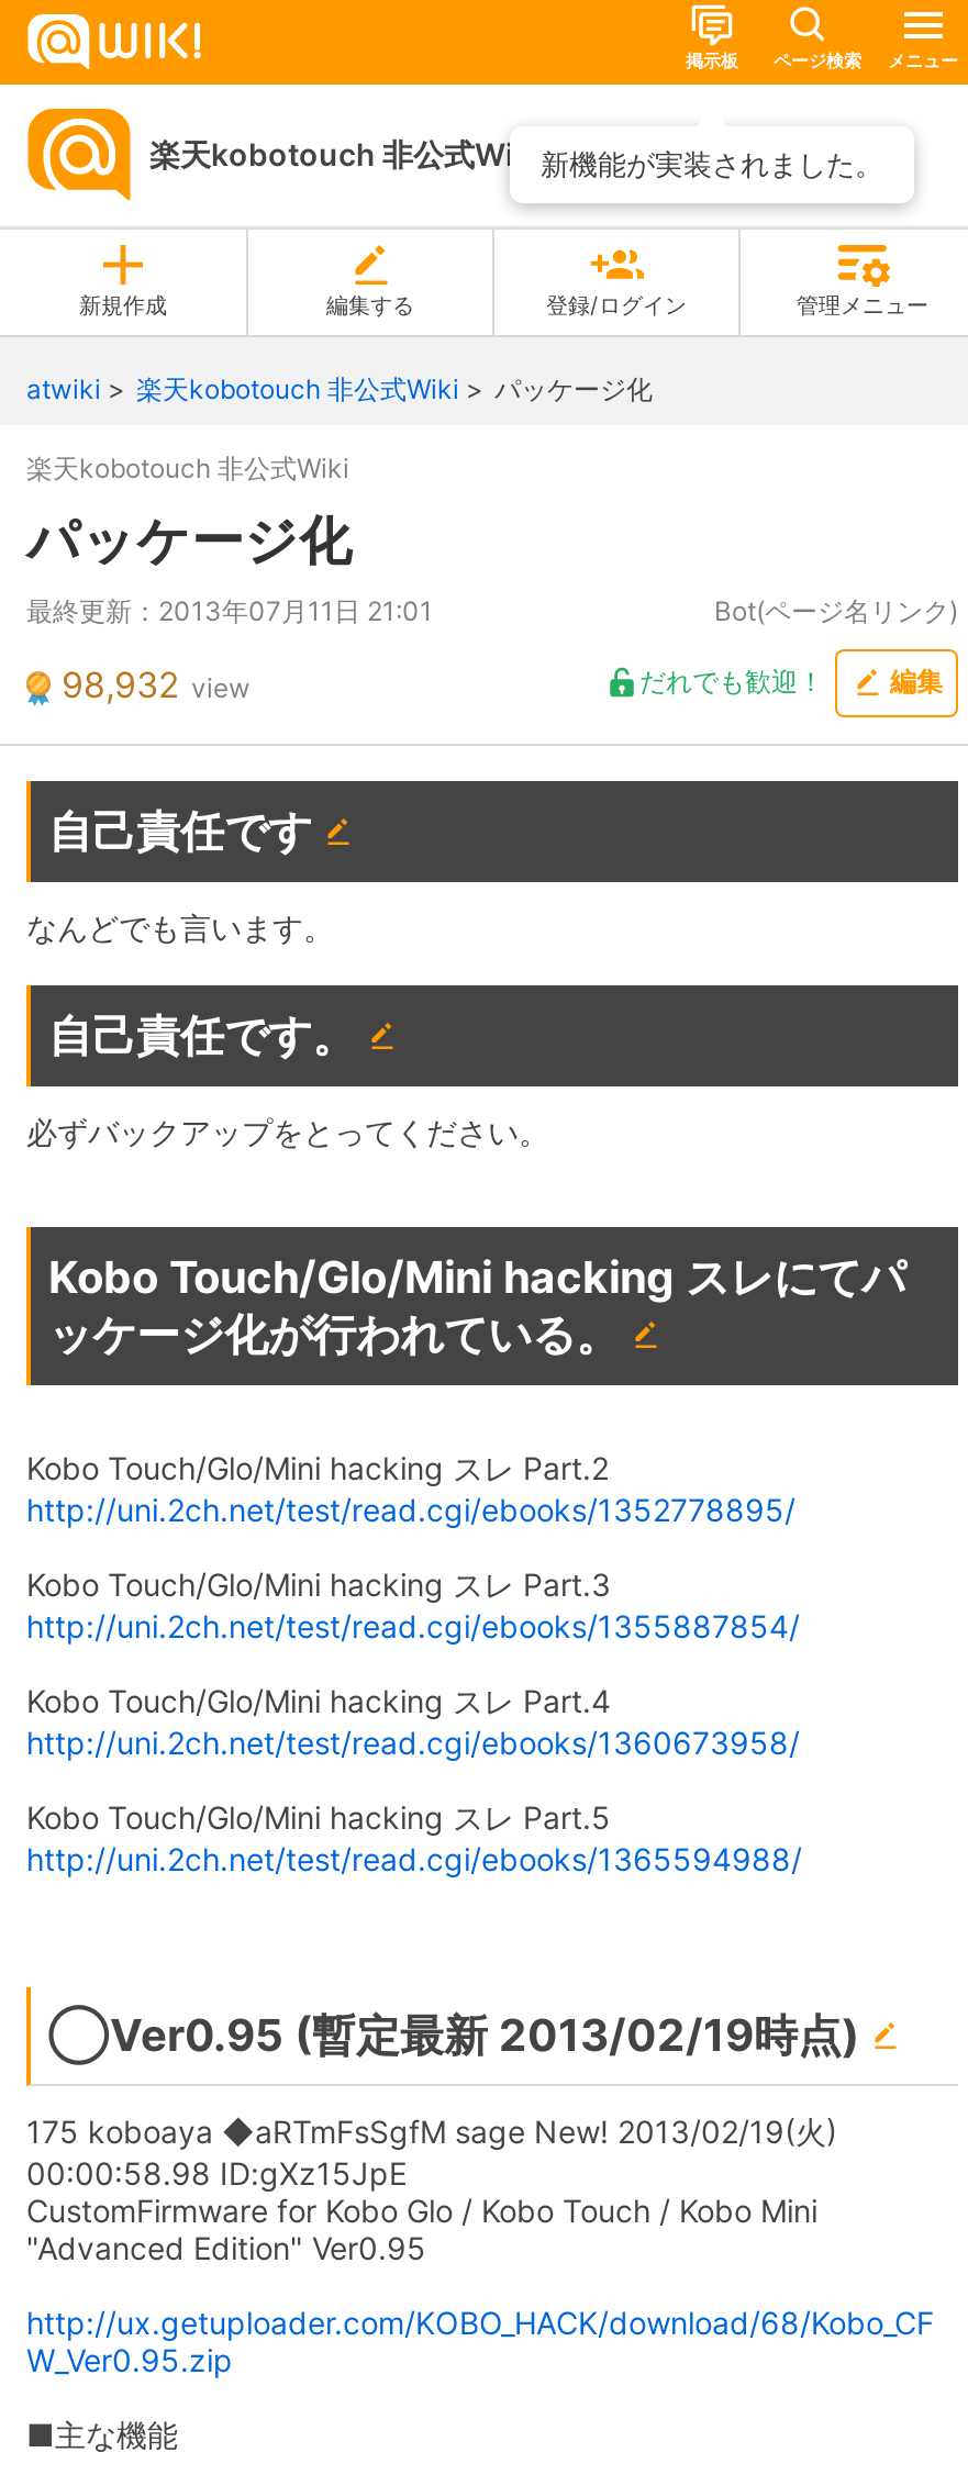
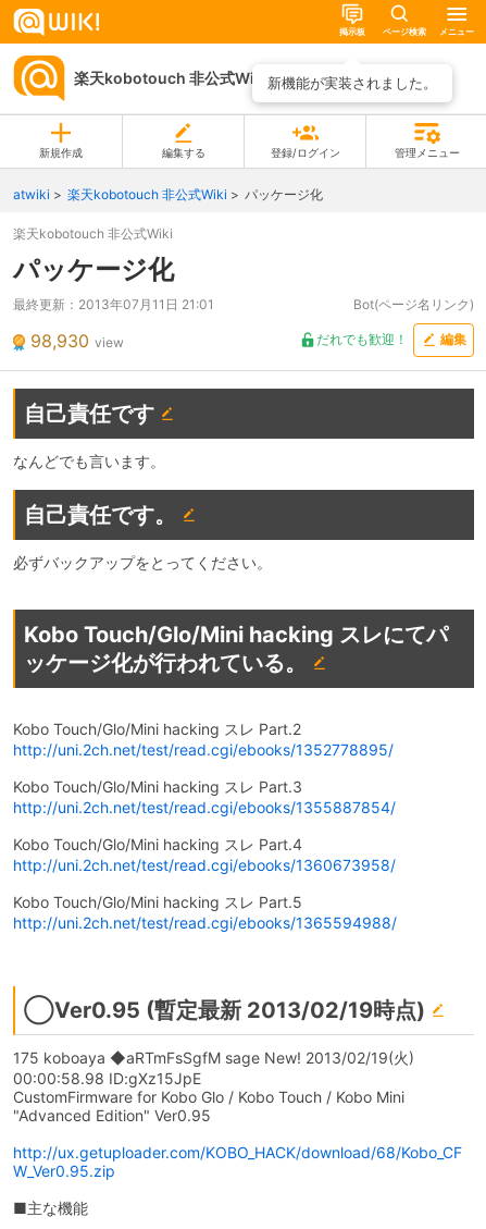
- 98,932 view
+ 98,930 view
